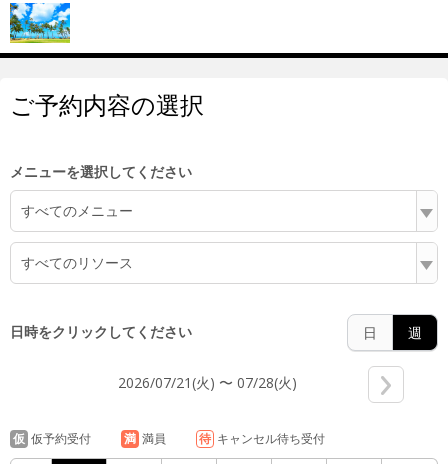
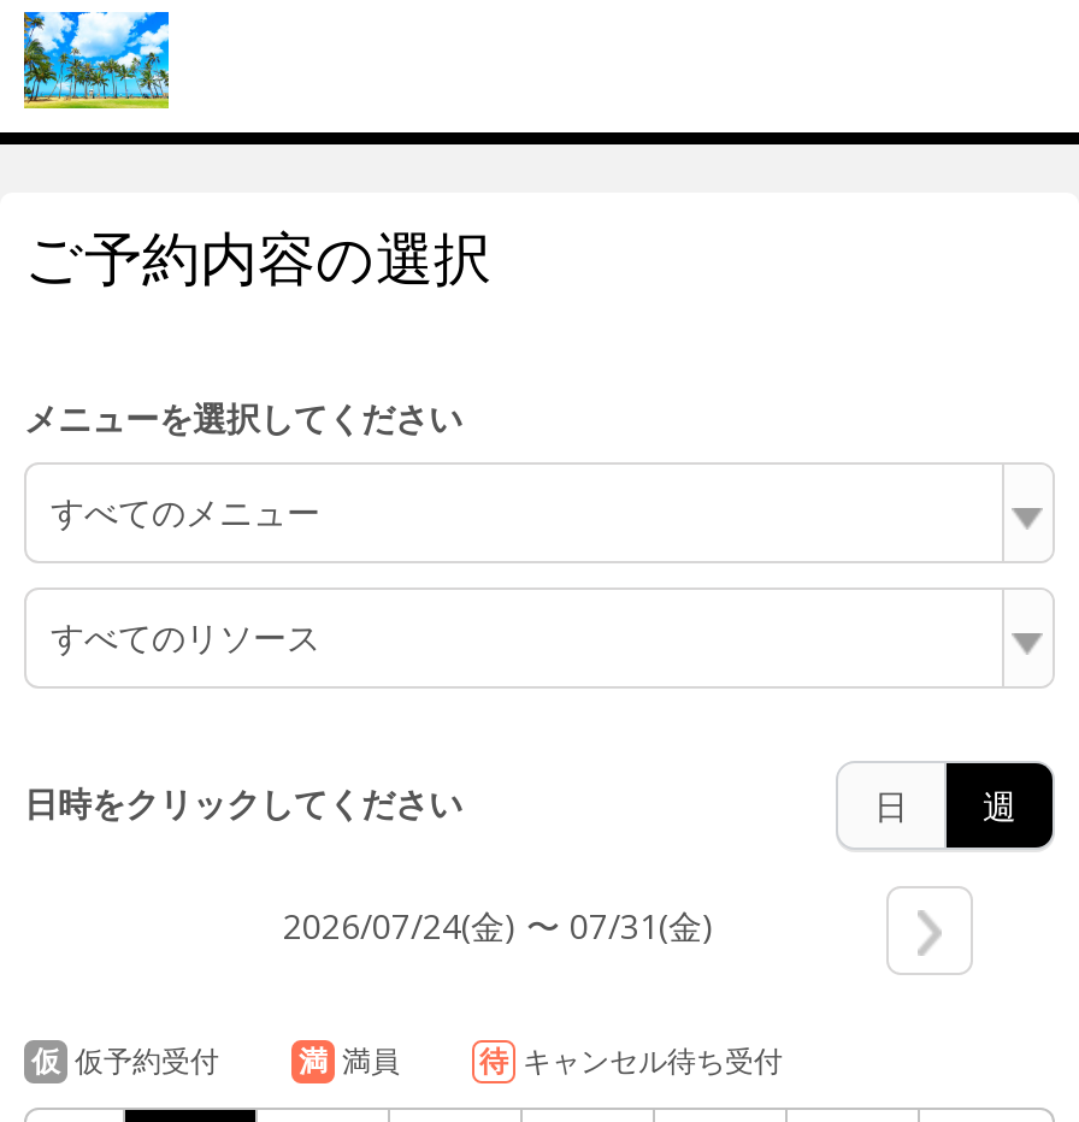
- 2026/07/21(火) 〜 07/28(火)
+ 2026/07/24(金) 〜 07/31(金)
